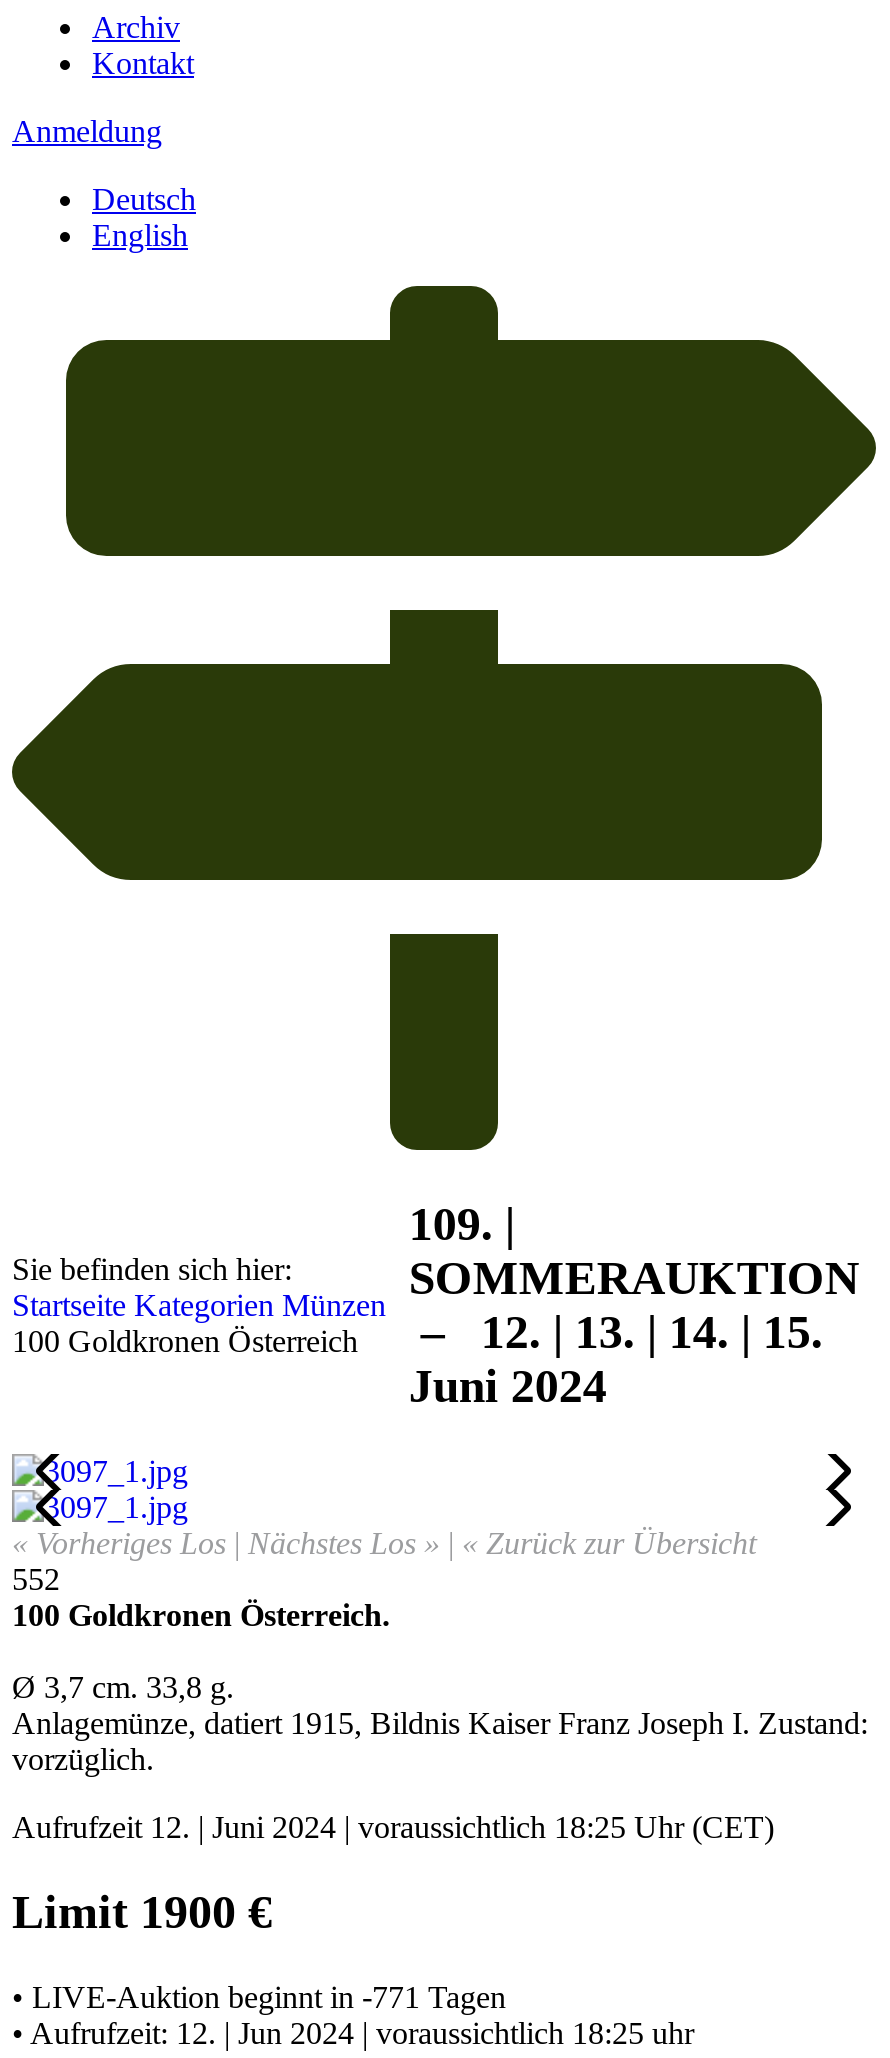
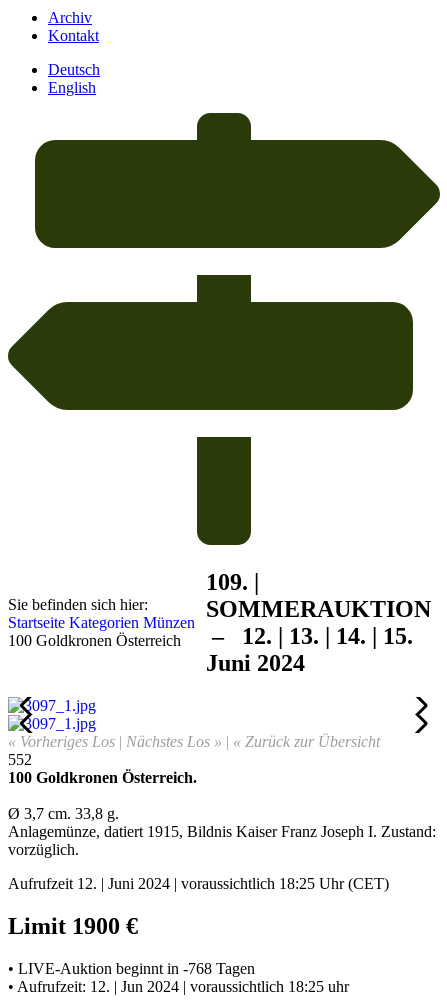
- Anmeldung

- • LIVE-Auktion beginnt in -771 Tagen
+ • LIVE-Auktion beginnt in -768 Tagen
